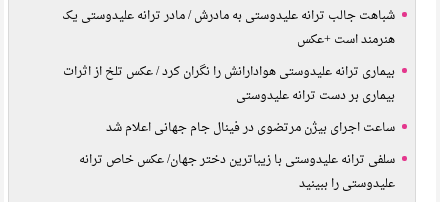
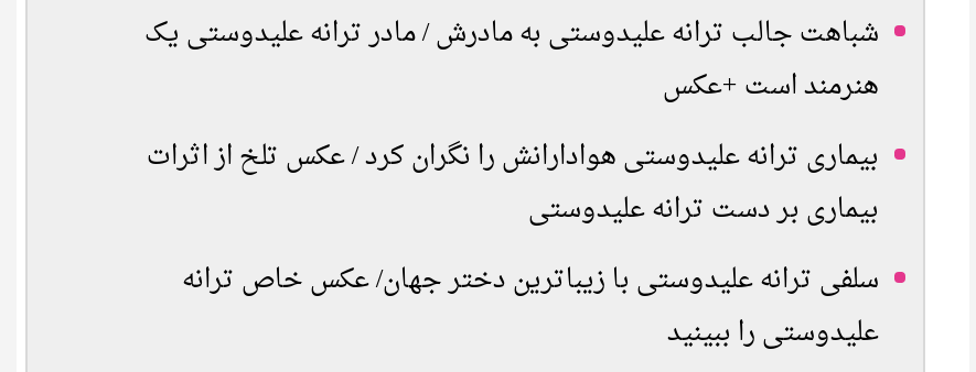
- ساعت اجرای بیژن مرتضوی در فینال جام جهانی اعلام شد
